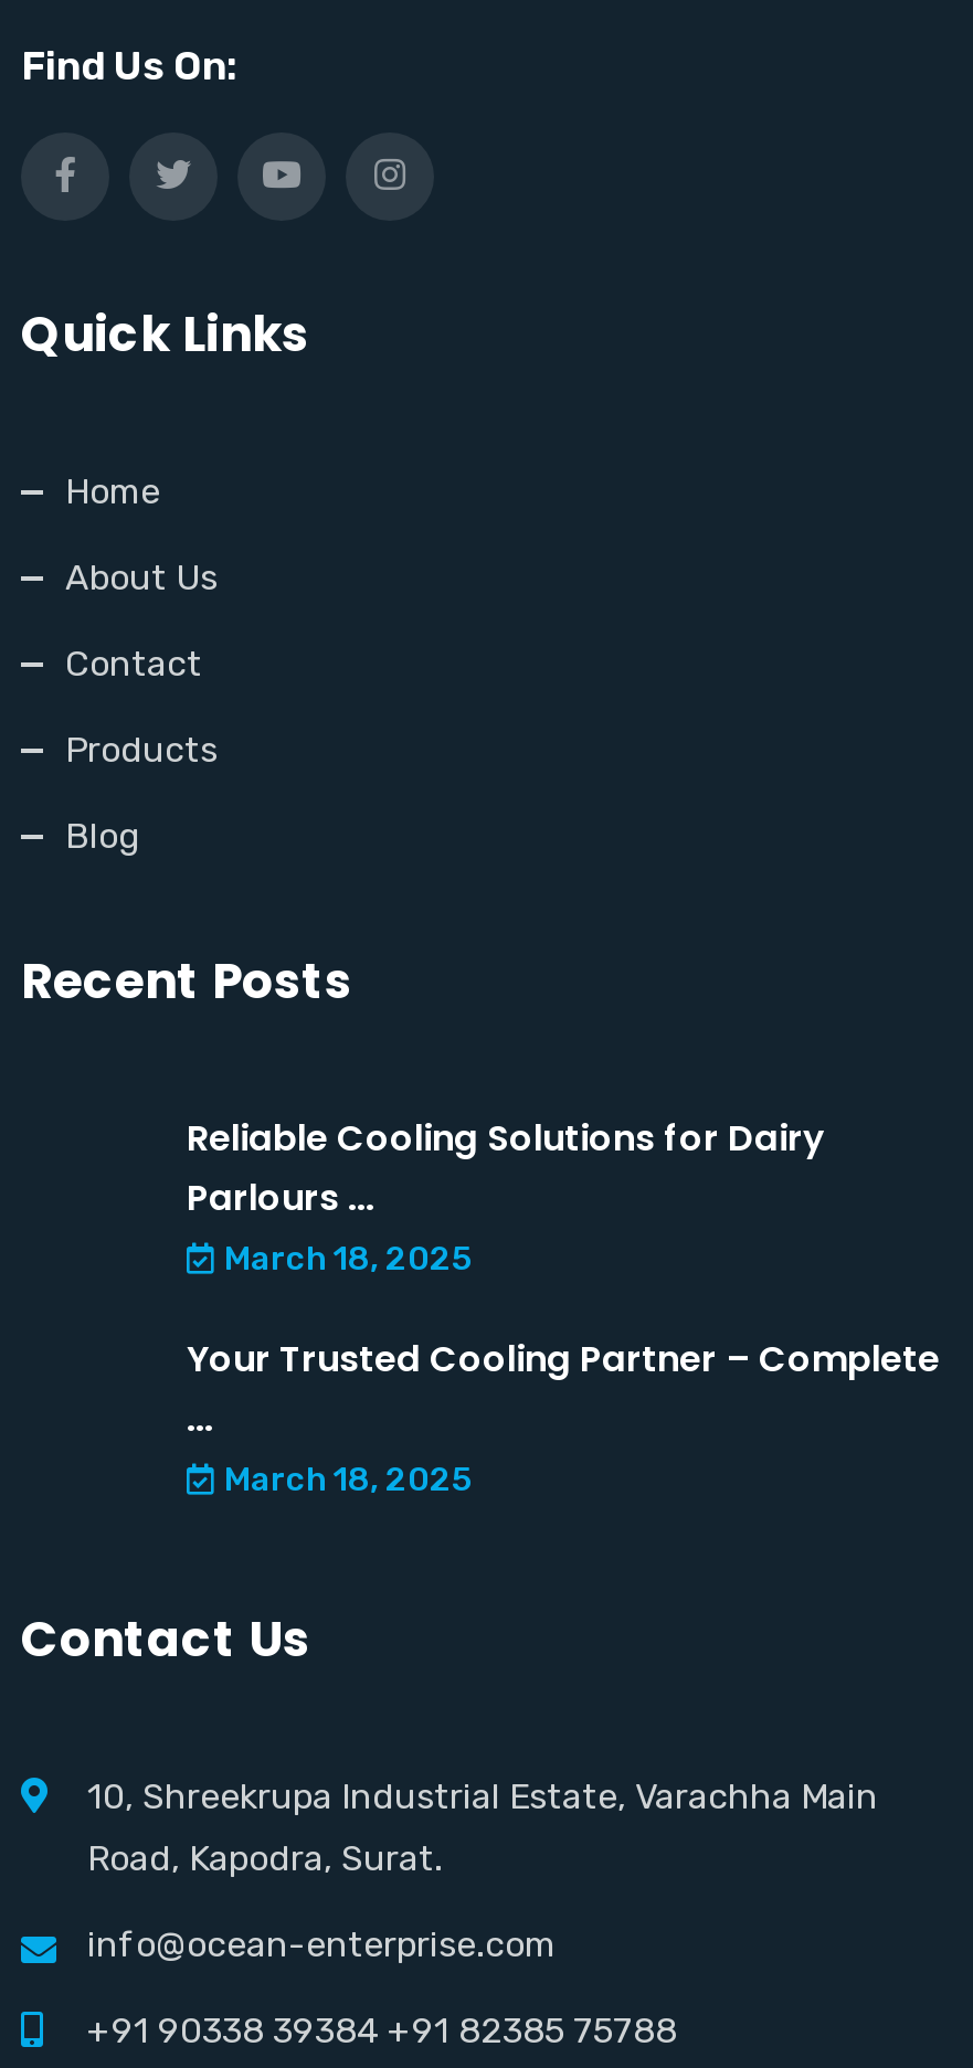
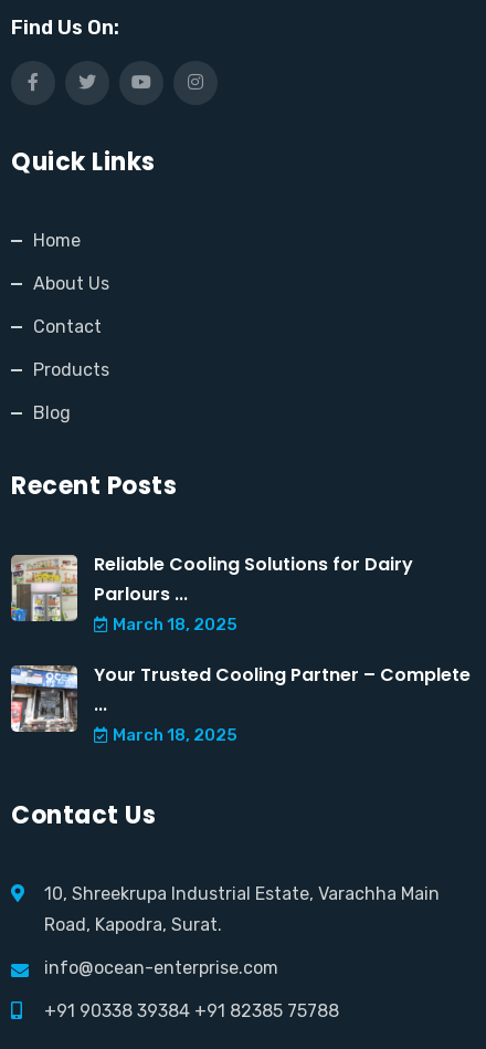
+ [image]

+ [image]
